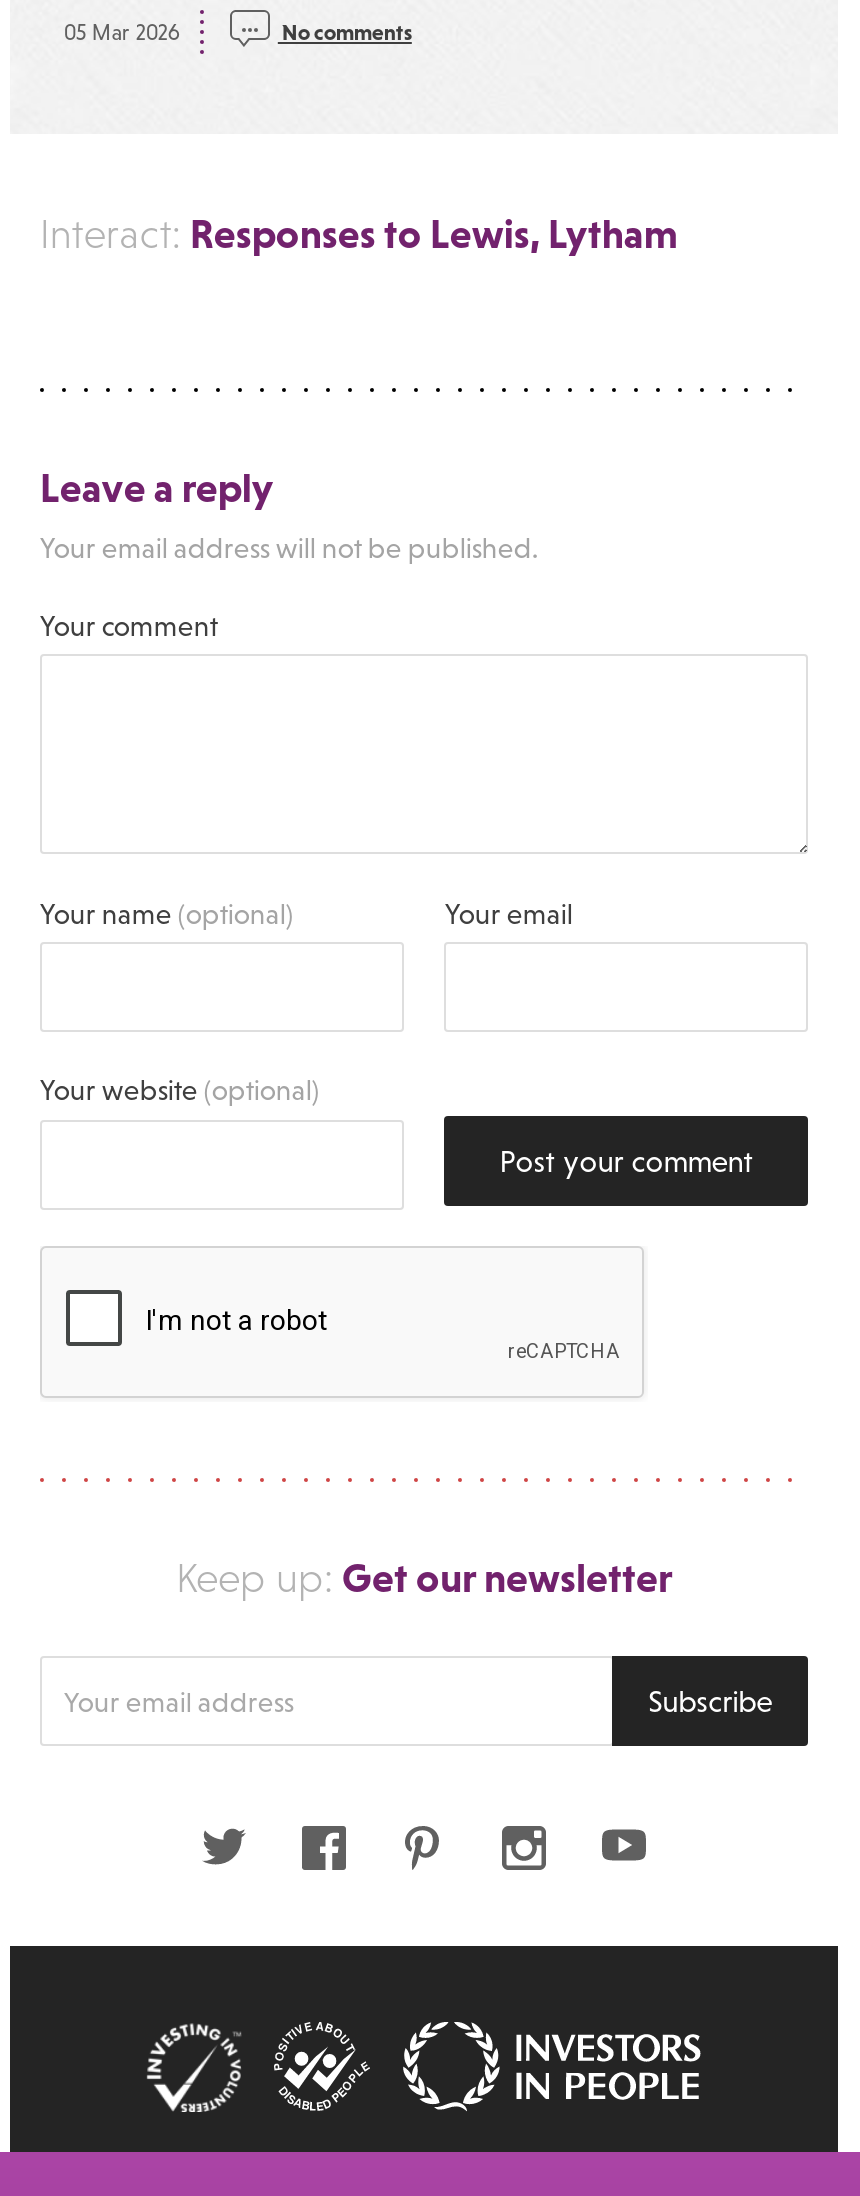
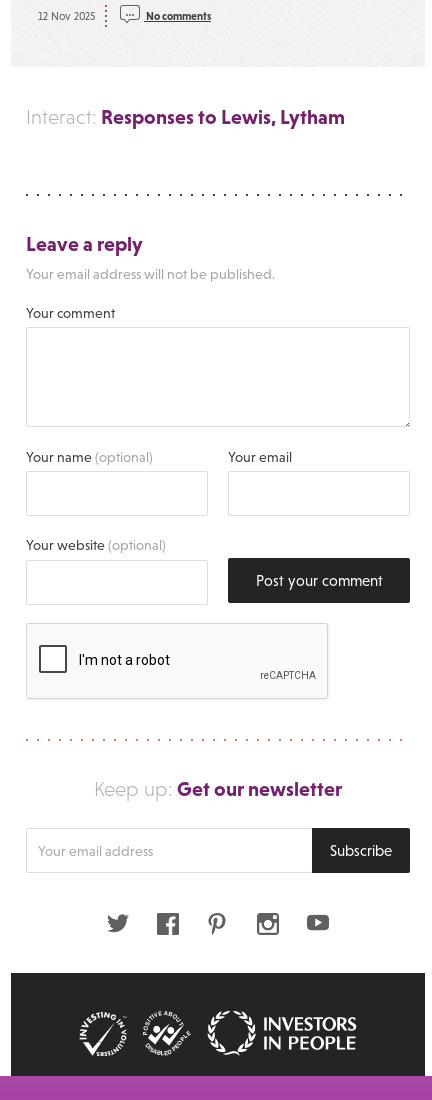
- 05 Mar 2026
+ 12 Nov 2025
